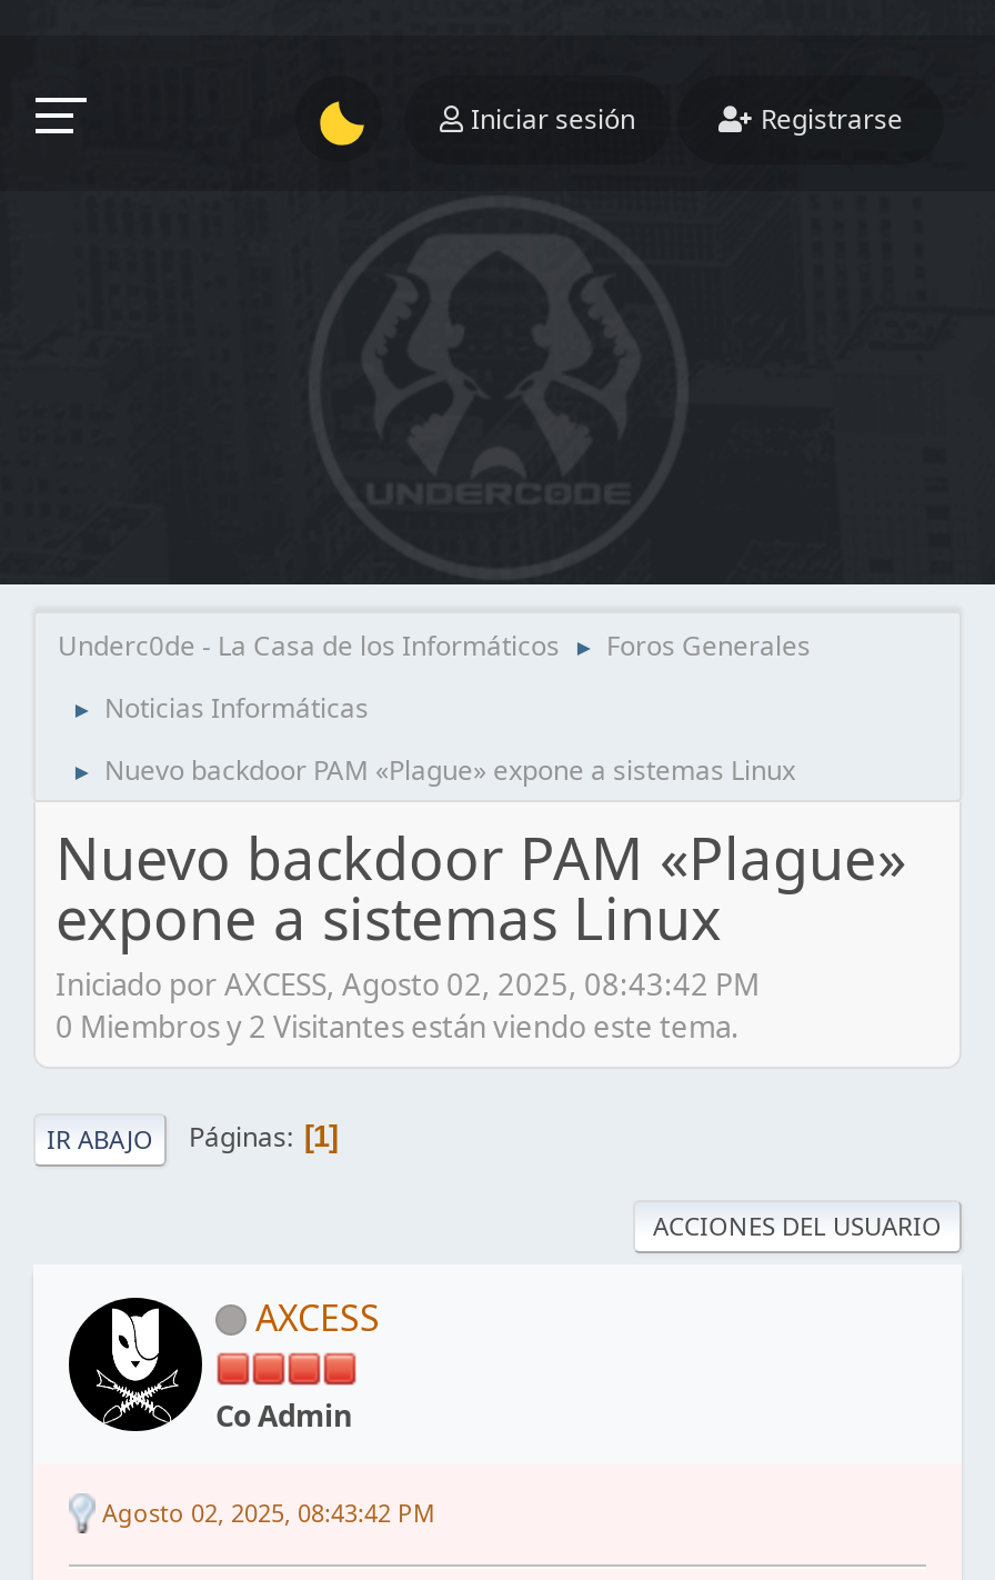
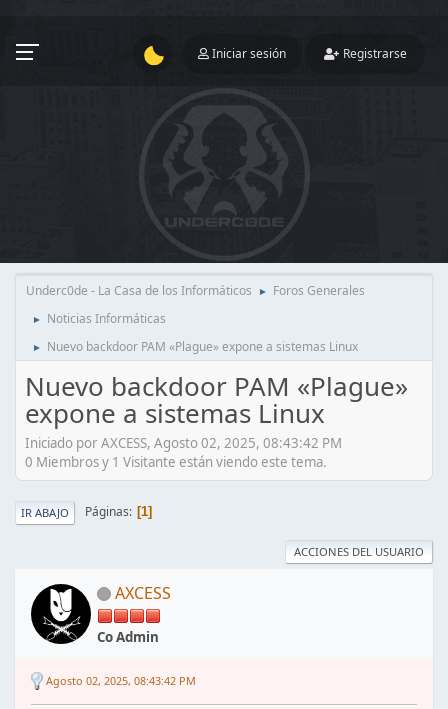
- 0 Miembros y 2 Visitantes están viendo este tema.
+ 0 Miembros y 1 Visitante están viendo este tema.
